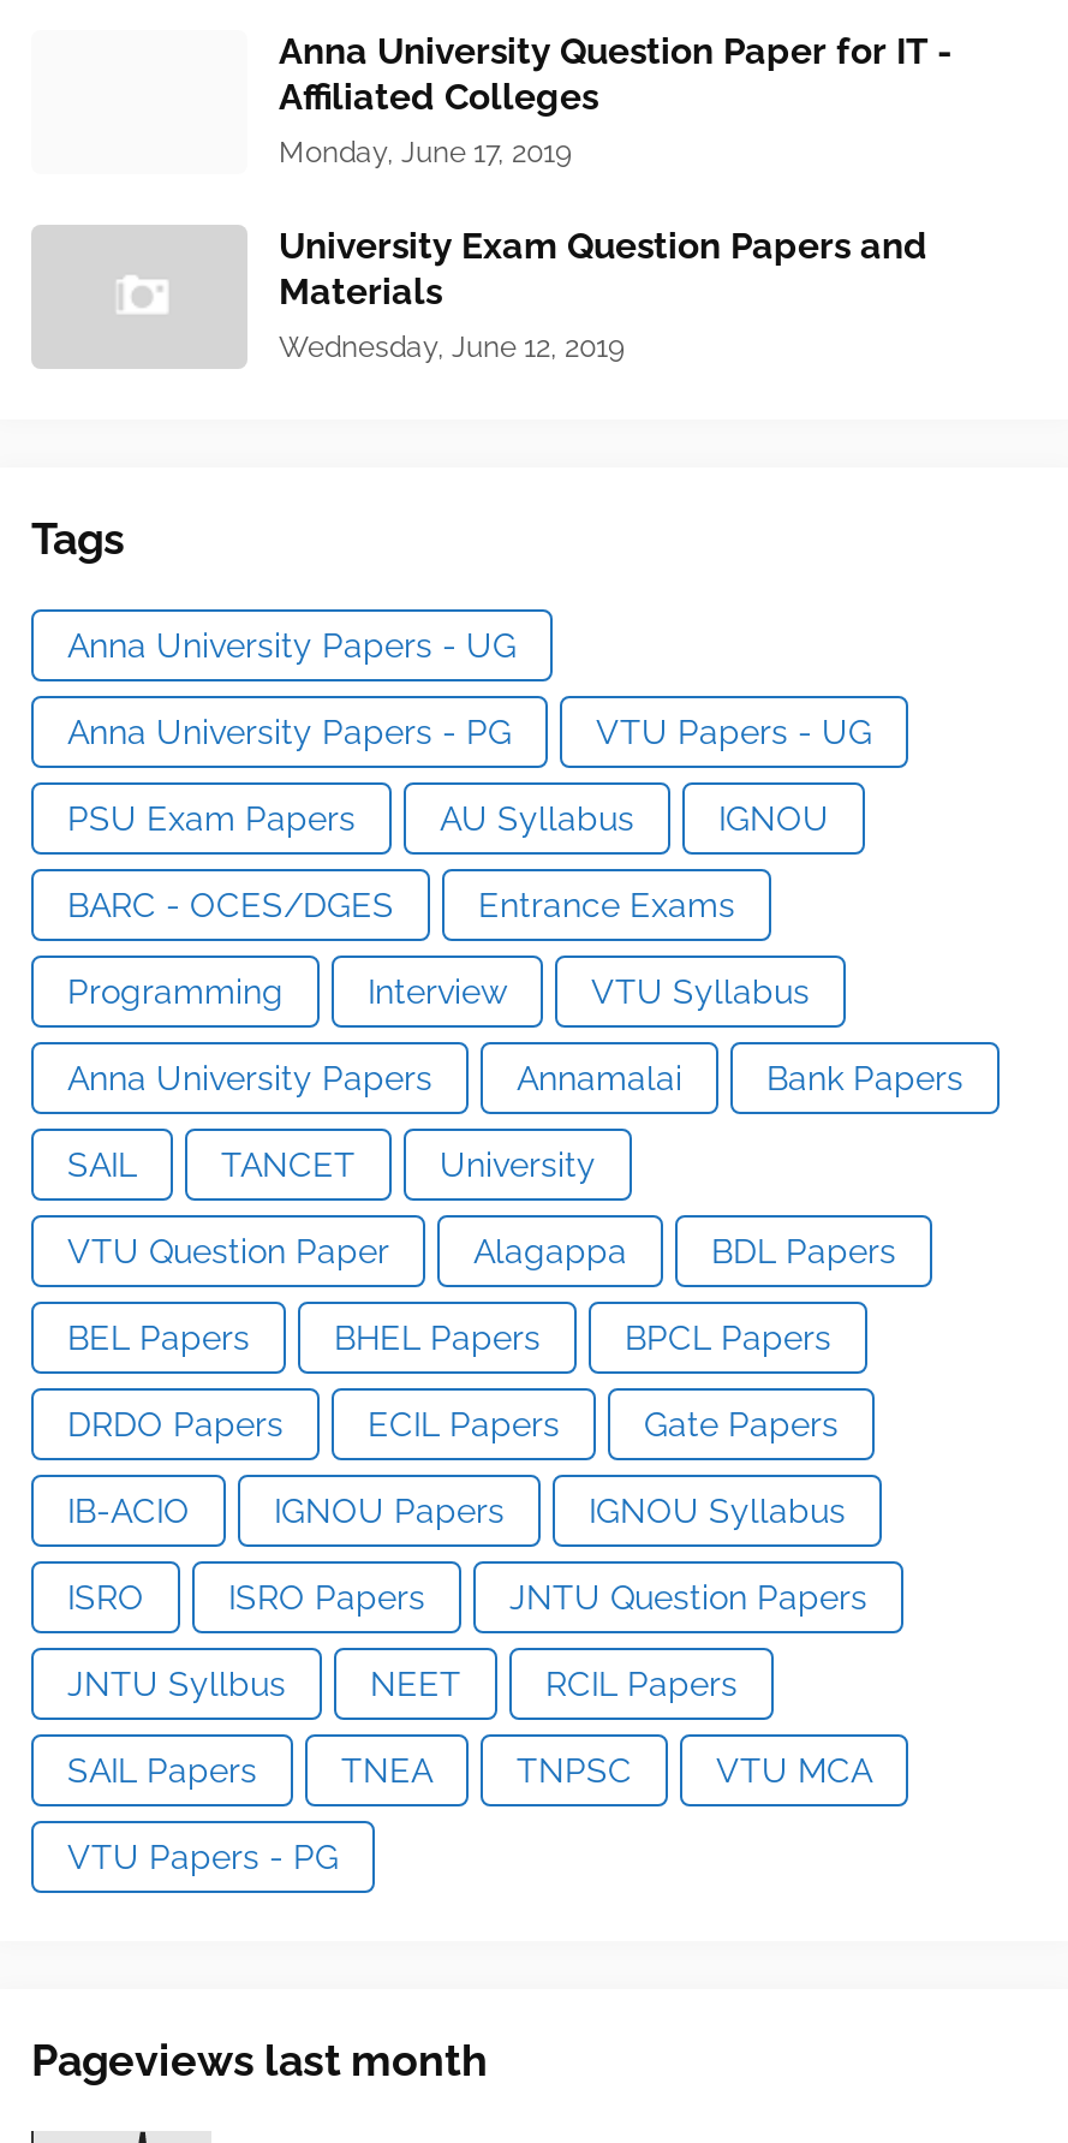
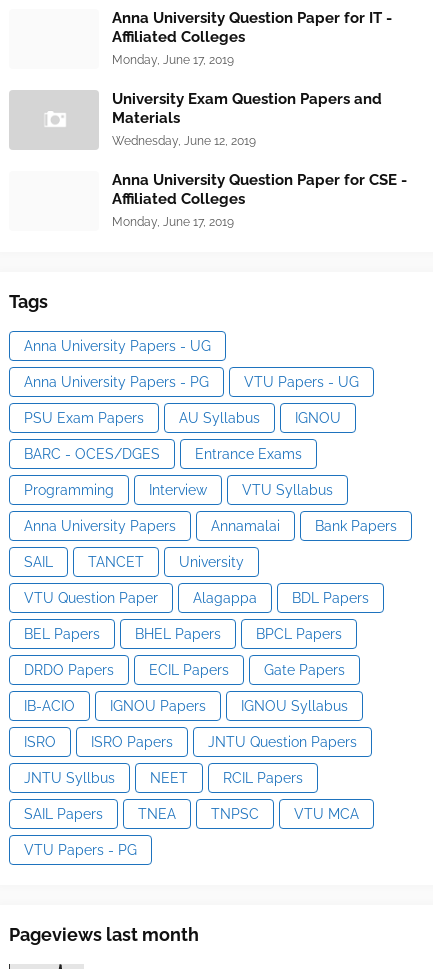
+ Anna University Question Paper for CSE -
+ Affiliated Colleges
+ Monday, June 17, 2019
